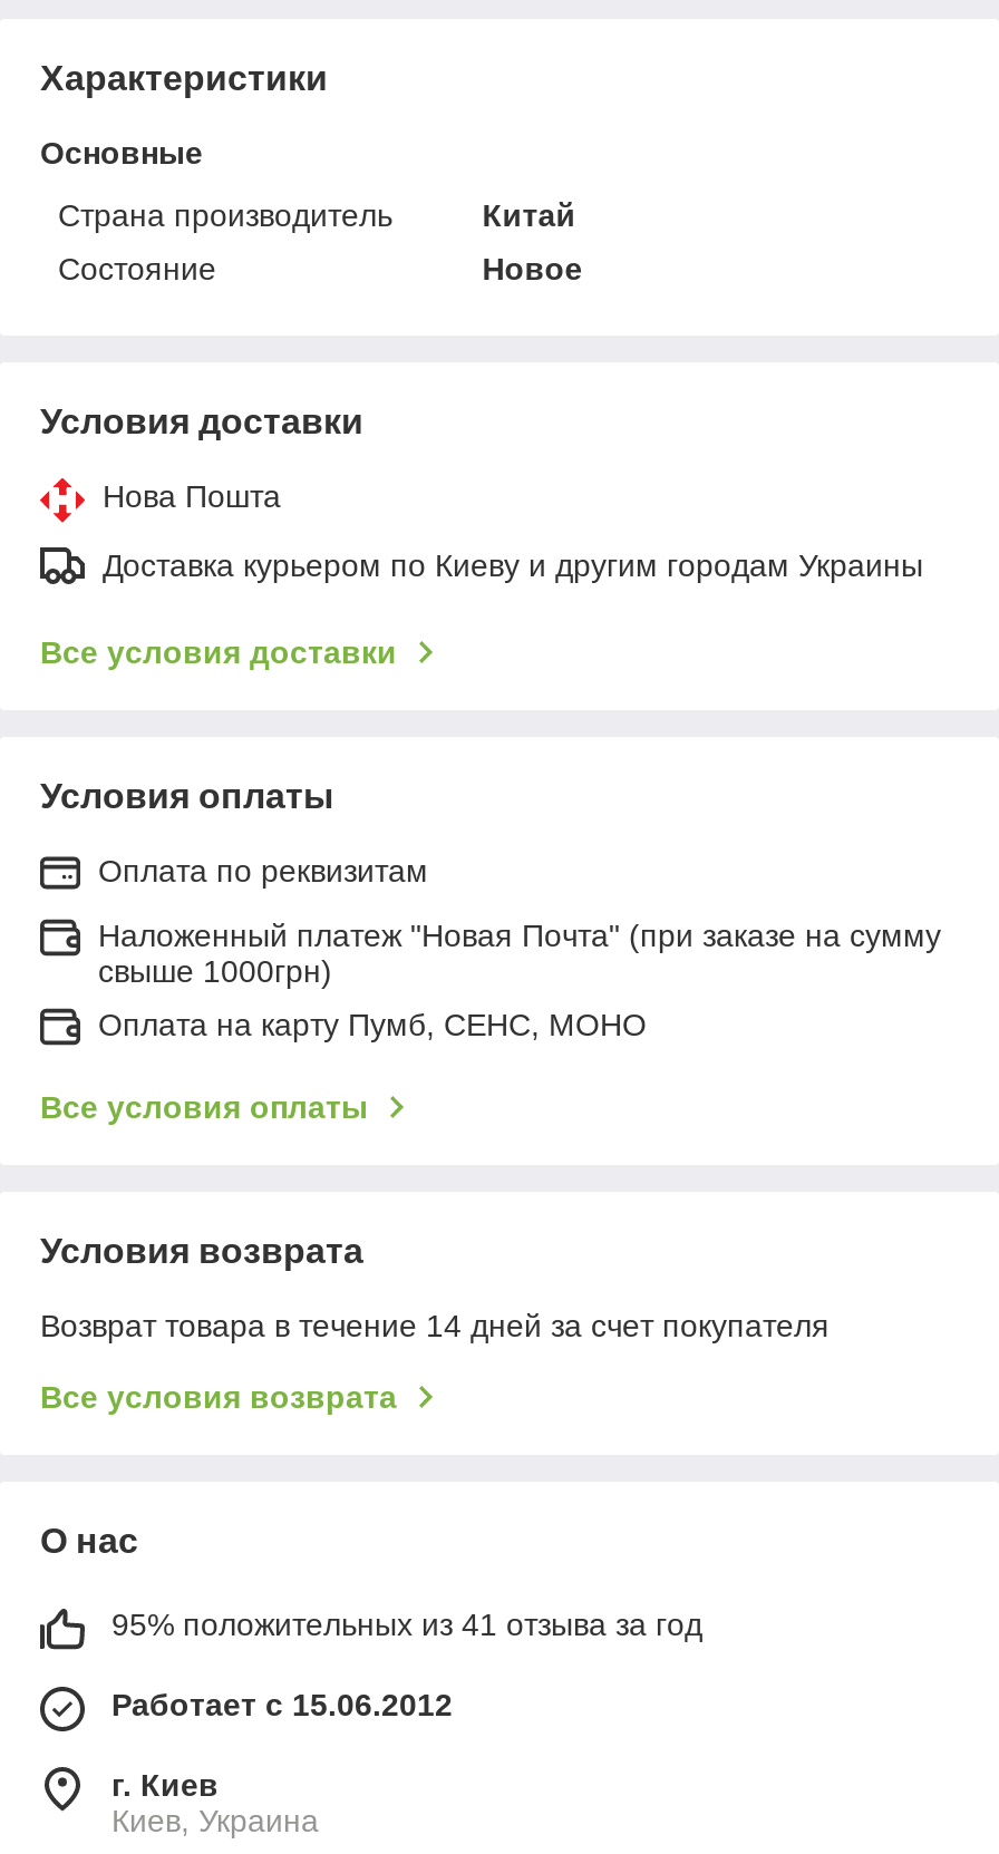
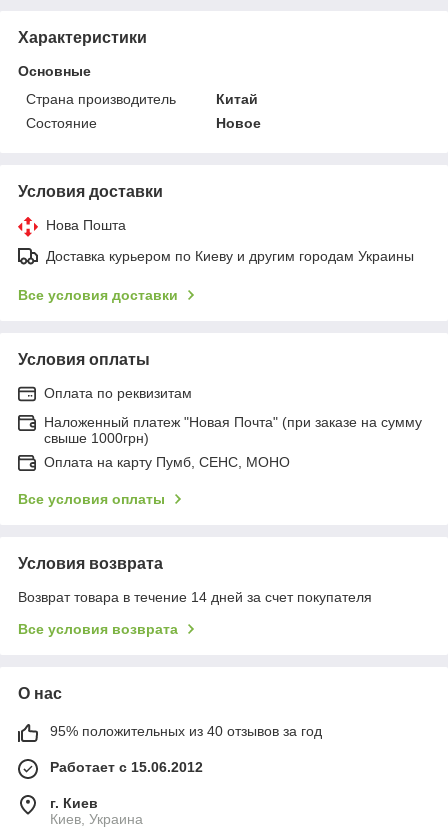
- 95% положительных из 41 отзыва за год
+ 95% положительных из 40 отзывов за год
